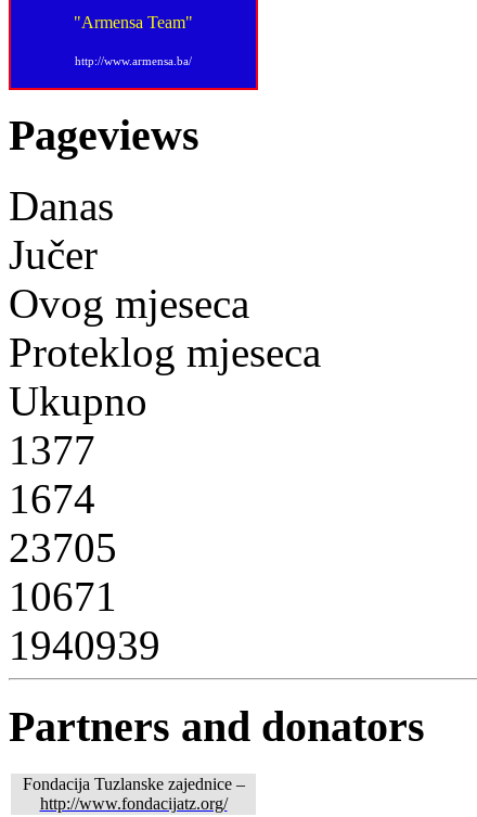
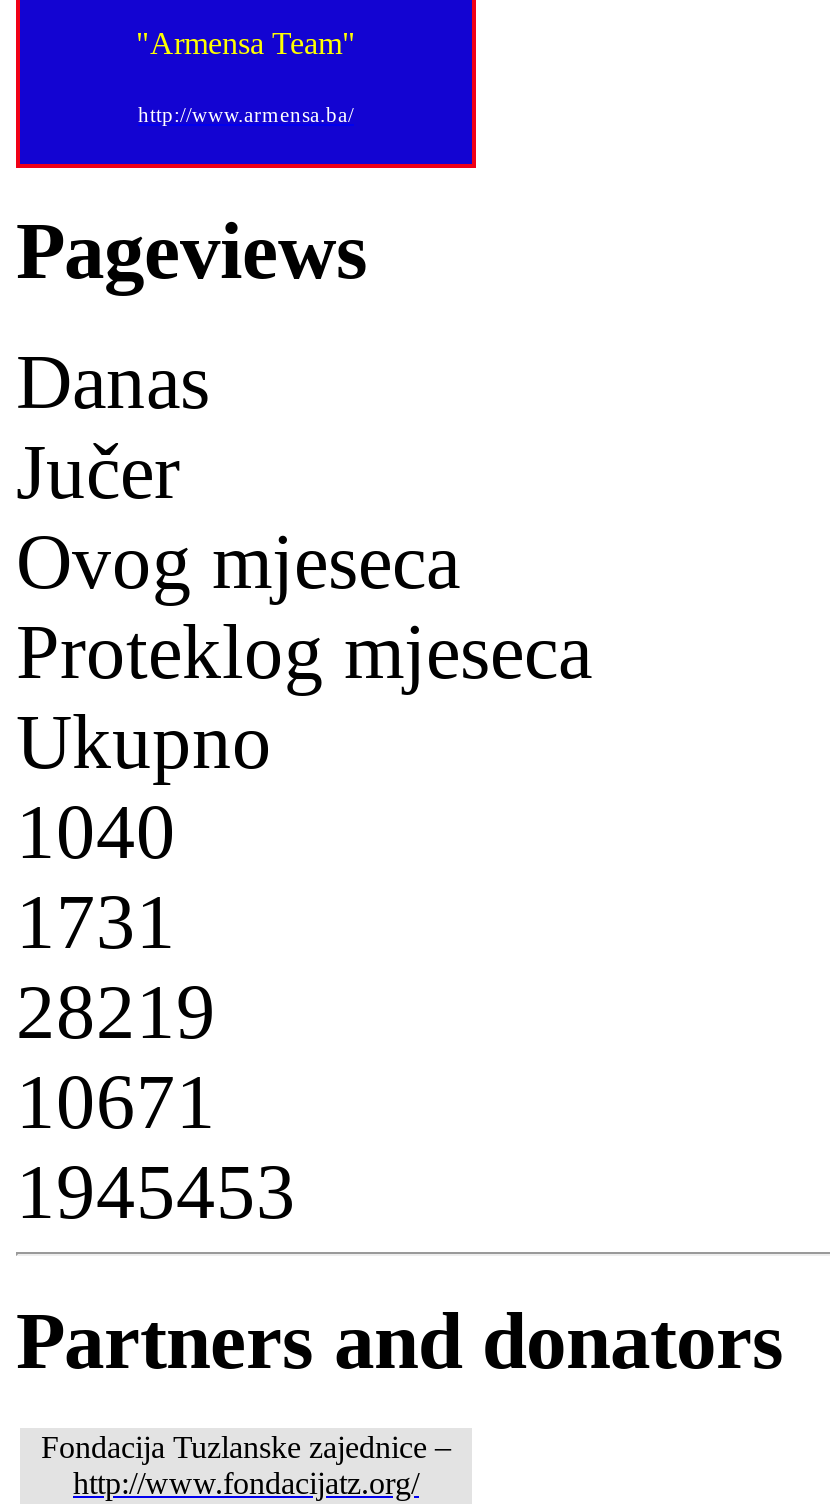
- 1377
+ 1040

- 1674
+ 1731

- 23705
+ 28219

- 1940939
+ 1945453
